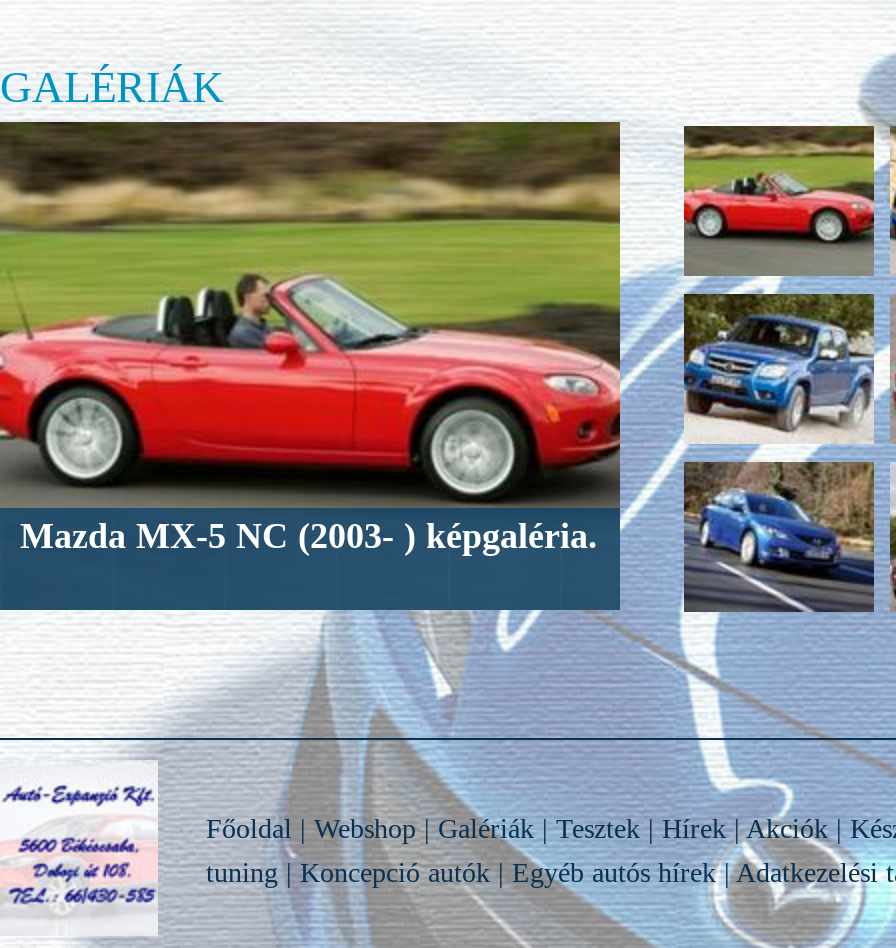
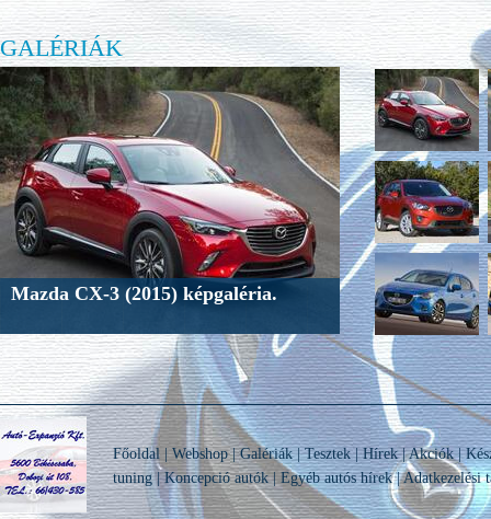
- [image]
- Mazda MX-5 NC (2003- ) képgaléria.
+ [image]
+ Mazda CX-3 (2015) képgaléria.

- [image]
+ [image]

- [image]
+ [image]

- [image]
+ [image]
